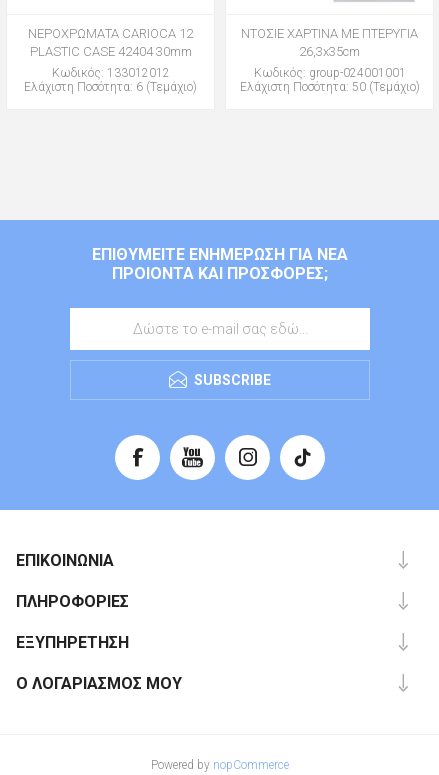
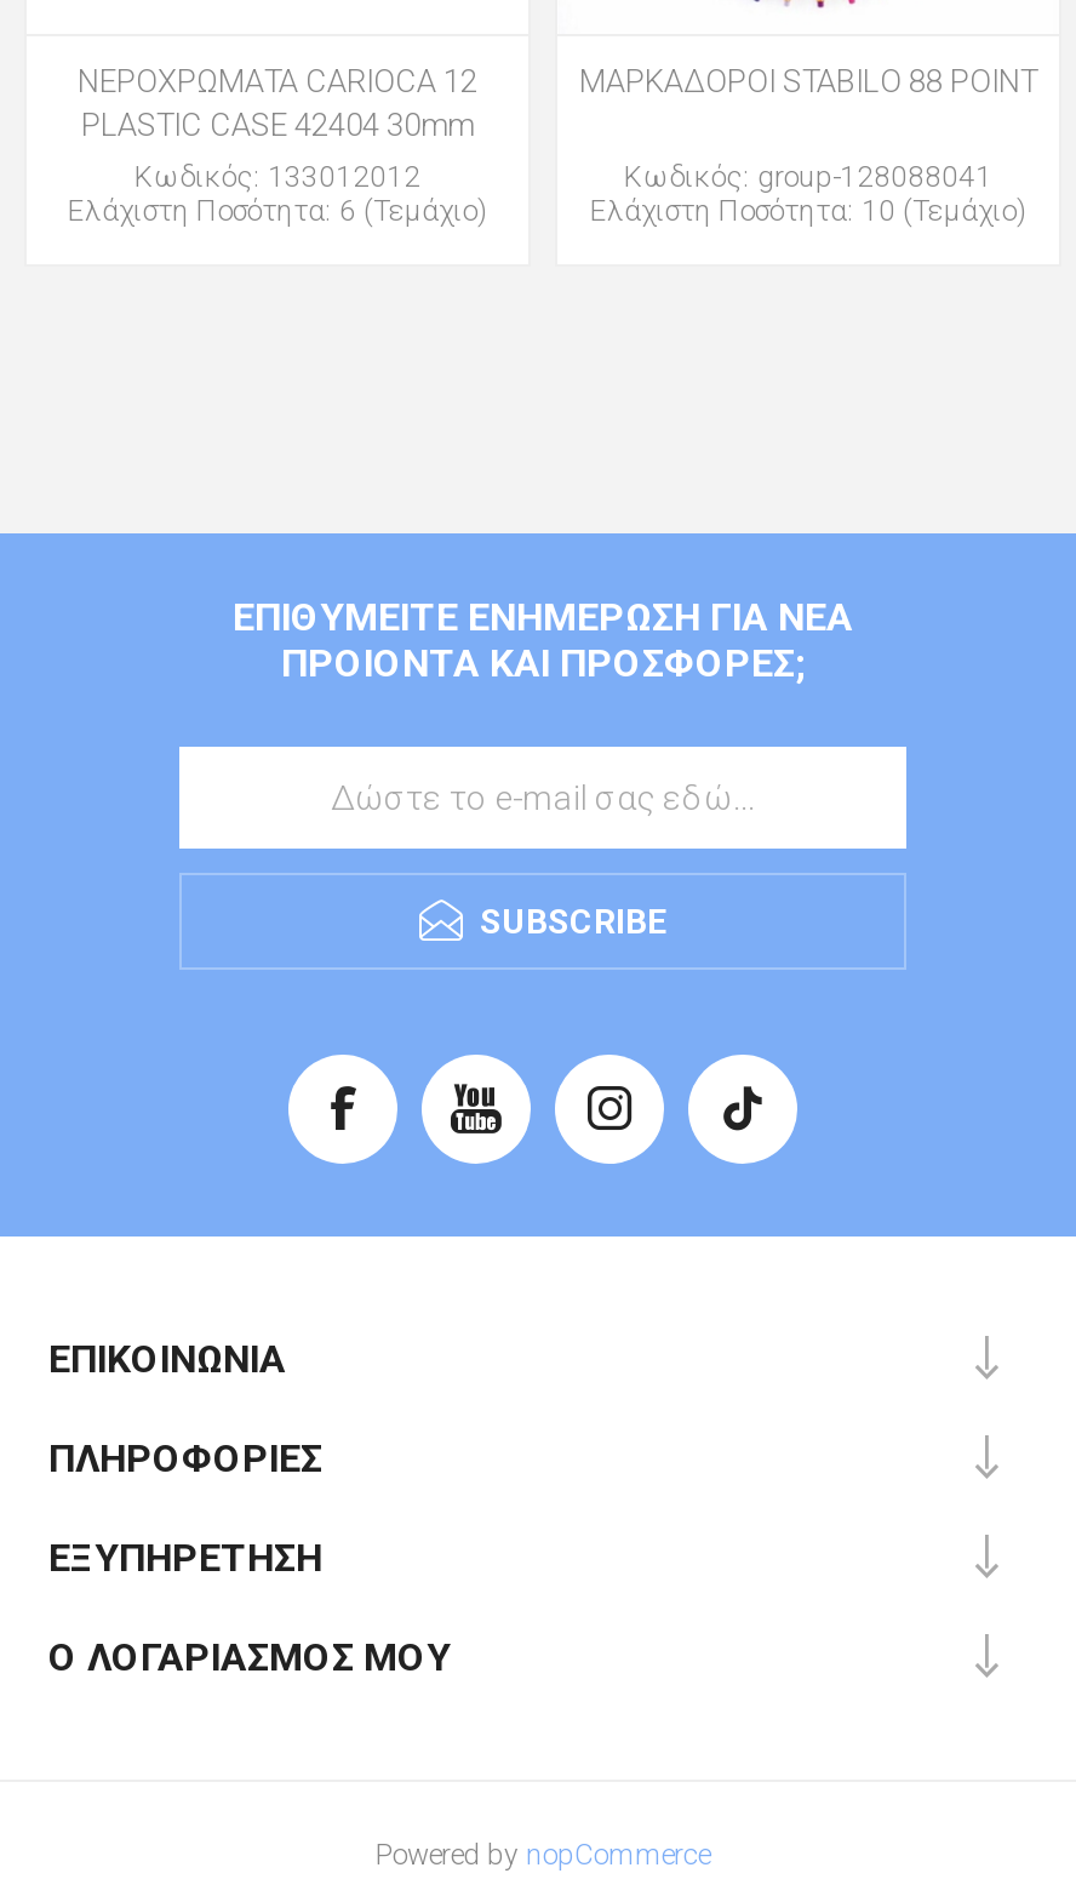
- ΝΤΟΣΙΕ ΧΑΡΤΙΝΑ ΜΕ ΠΤΕΡΥΓΙΑ
- 26,3x35cm
+ ΜΑΡΚΑΔΟΡΟΙ STABILO 88 POINT

- Κωδικός: group-024001001
- Ελάχιστη Ποσότητα: 50 (Τεμάχιο)
+ Κωδικός: group-128088041
+ Ελάχιστη Ποσότητα: 10 (Τεμάχιο)
